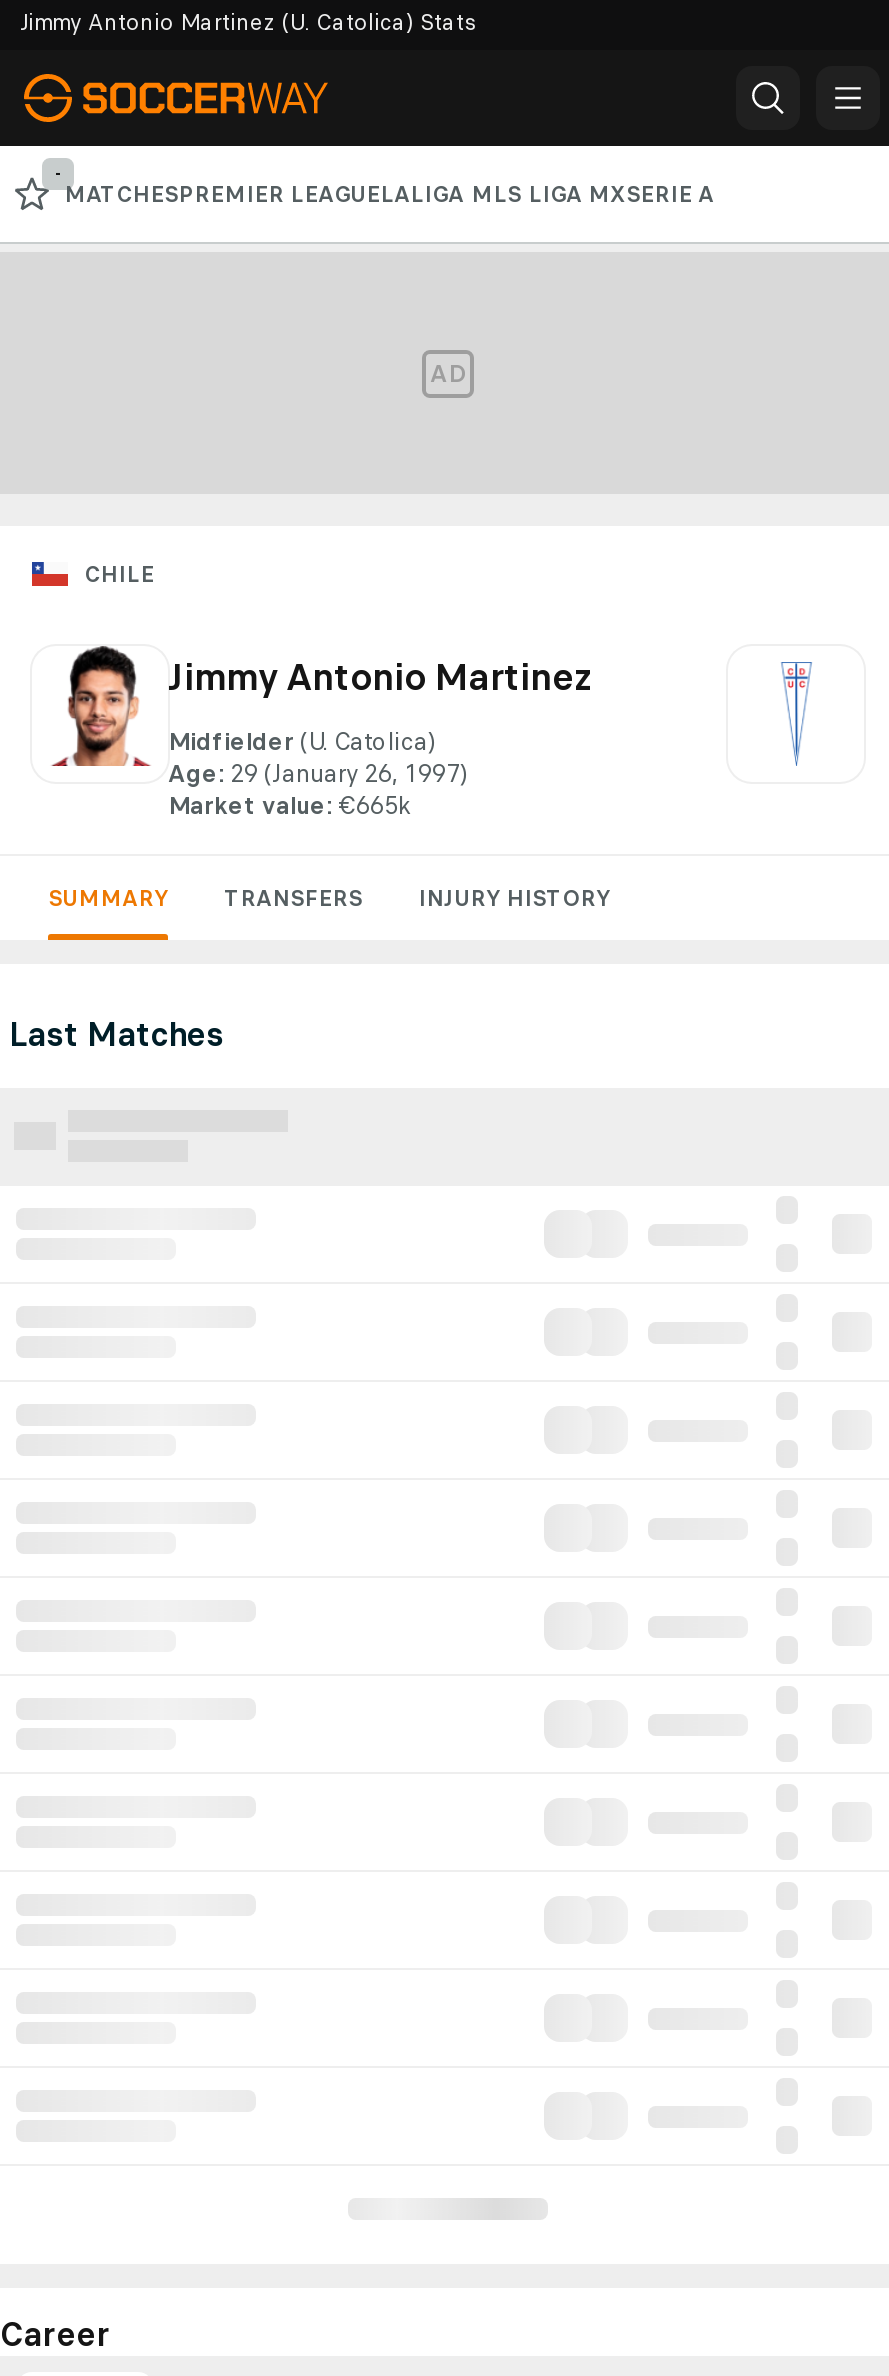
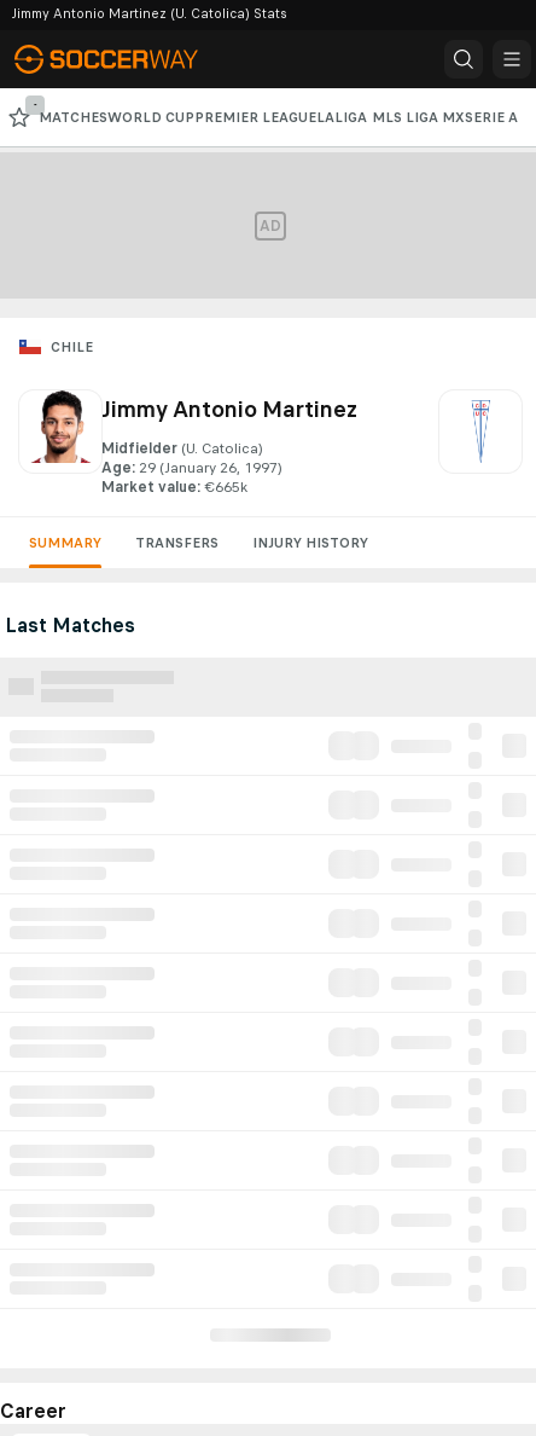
- MATCHESPREMIER LEAGUELALIGA MLS LIGA MXSERIE A
+ MATCHESWORLD CUP PREMIER LEAGUELALIGA MLS LIGA MXSERIE A
